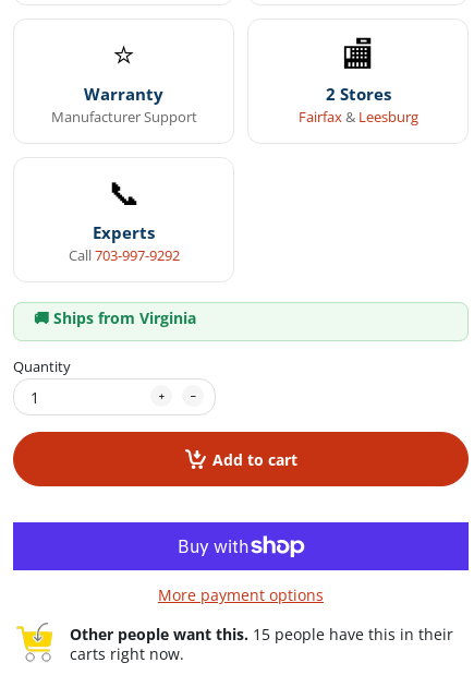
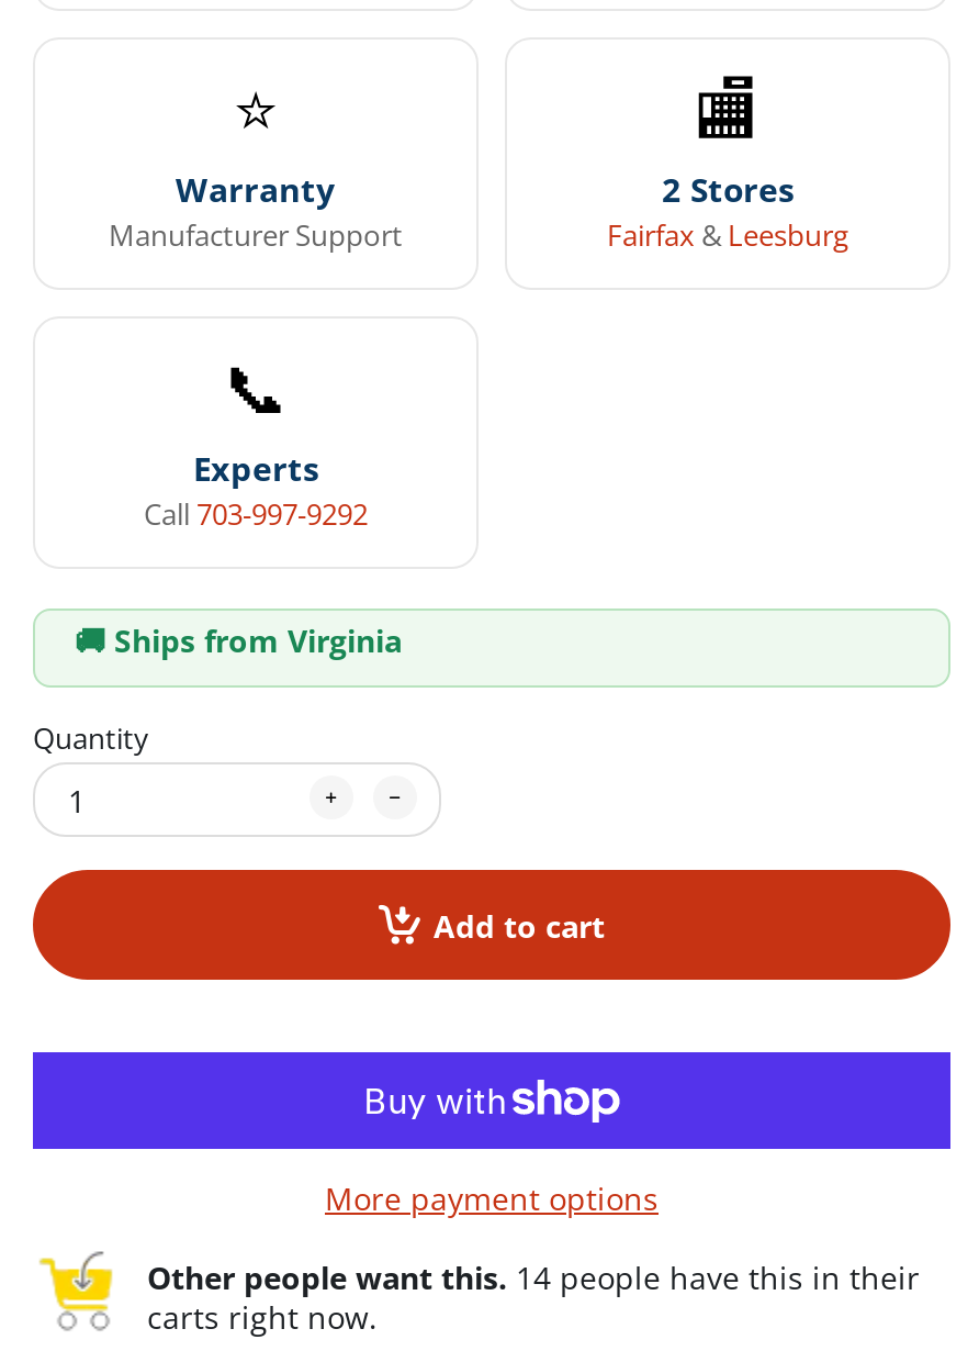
- Other people want this. 15 people have this in their
+ Other people want this. 14 people have this in their
